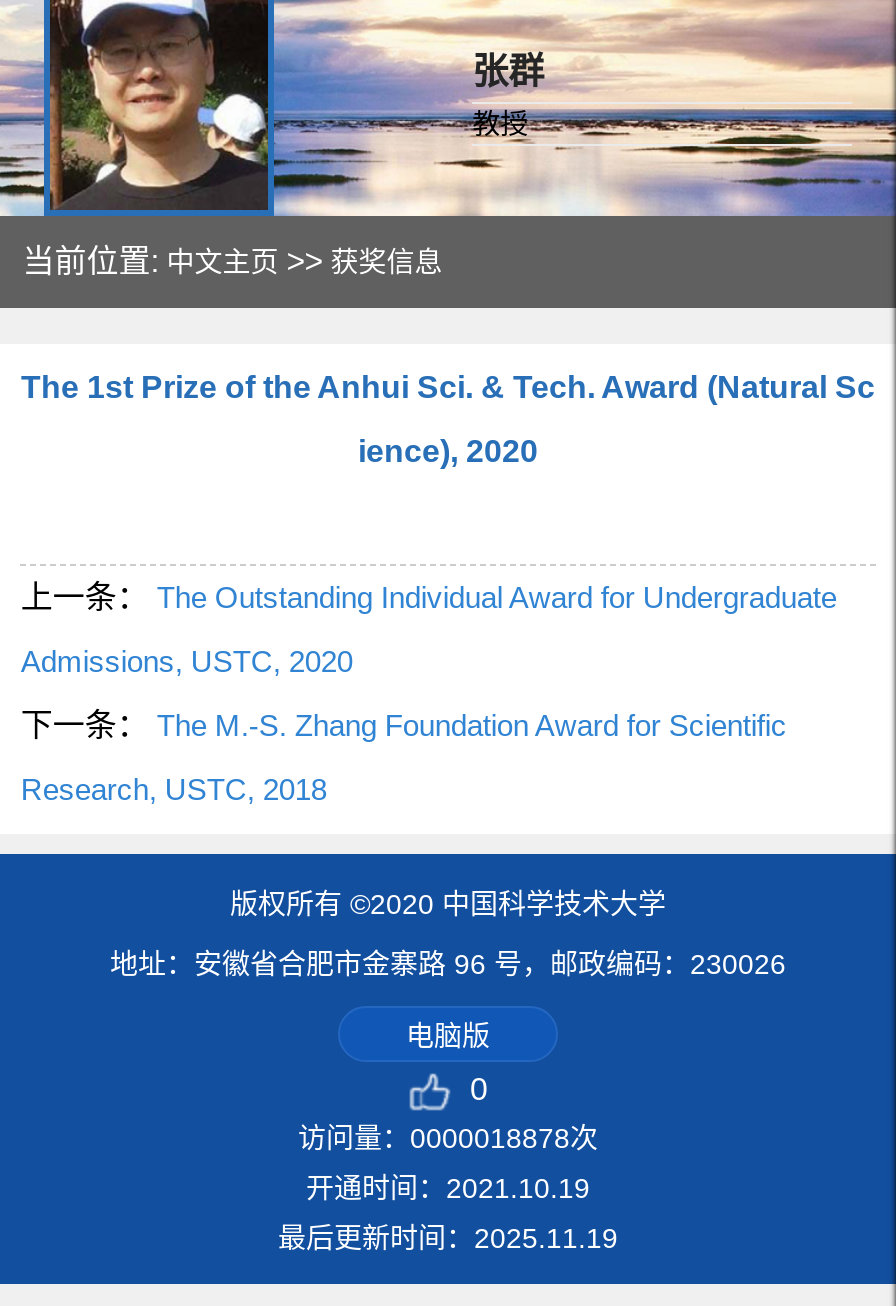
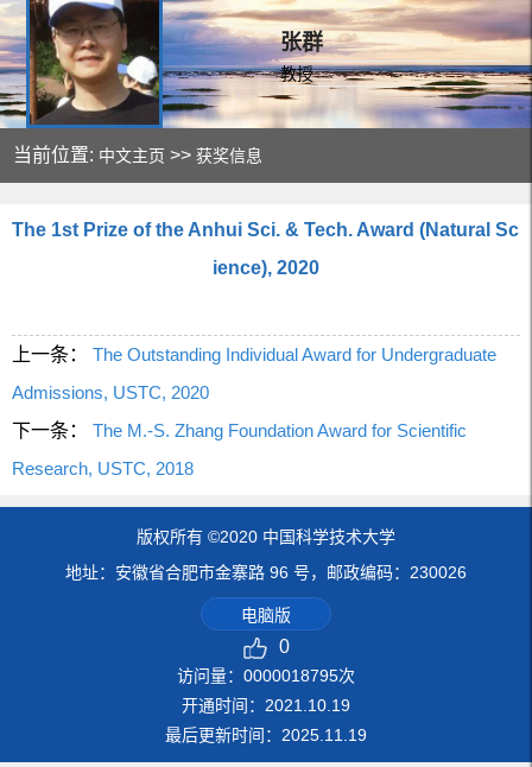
- 访问量：0000018878次
+ 访问量：0000018795次
